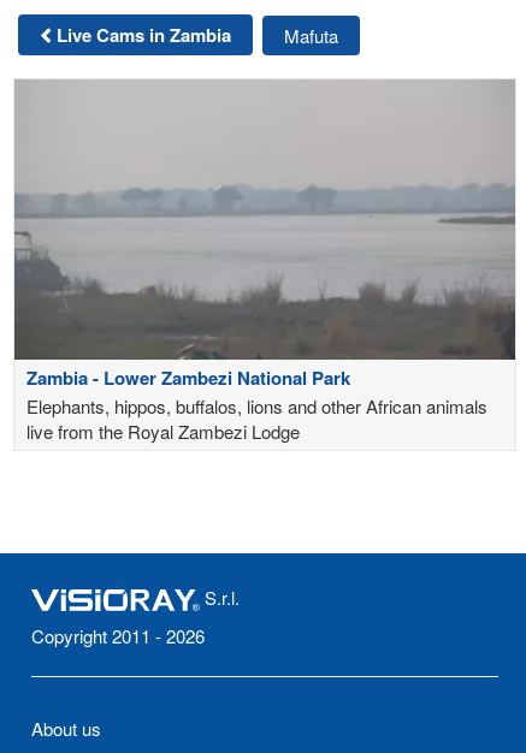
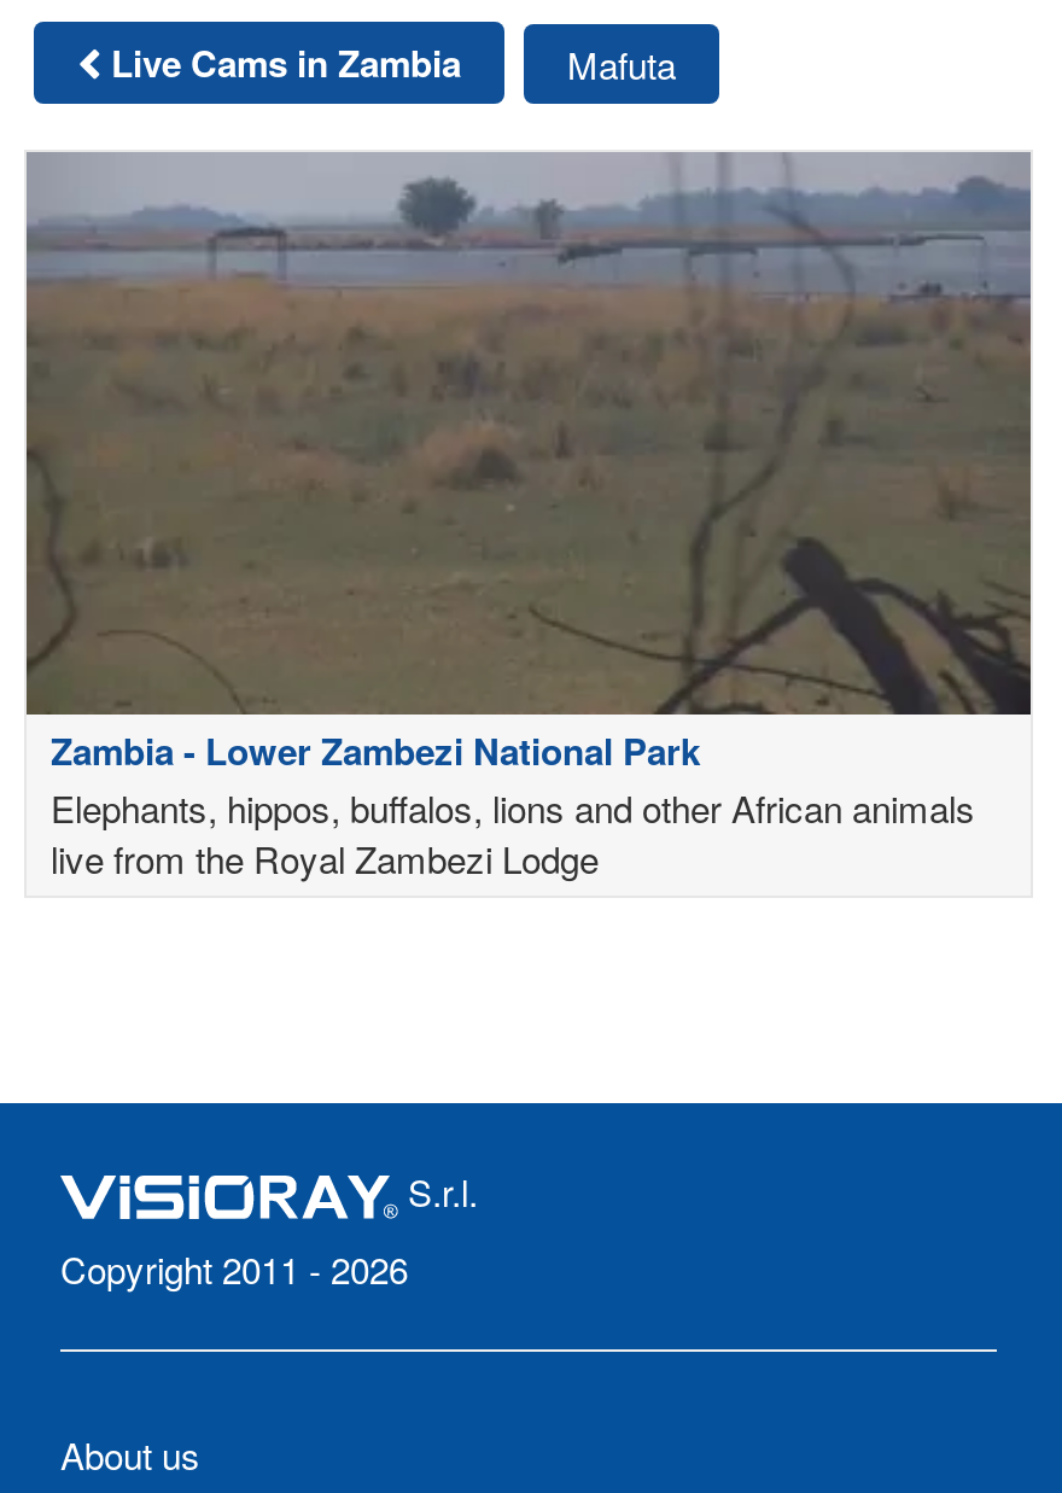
- [image]
+ [image]
